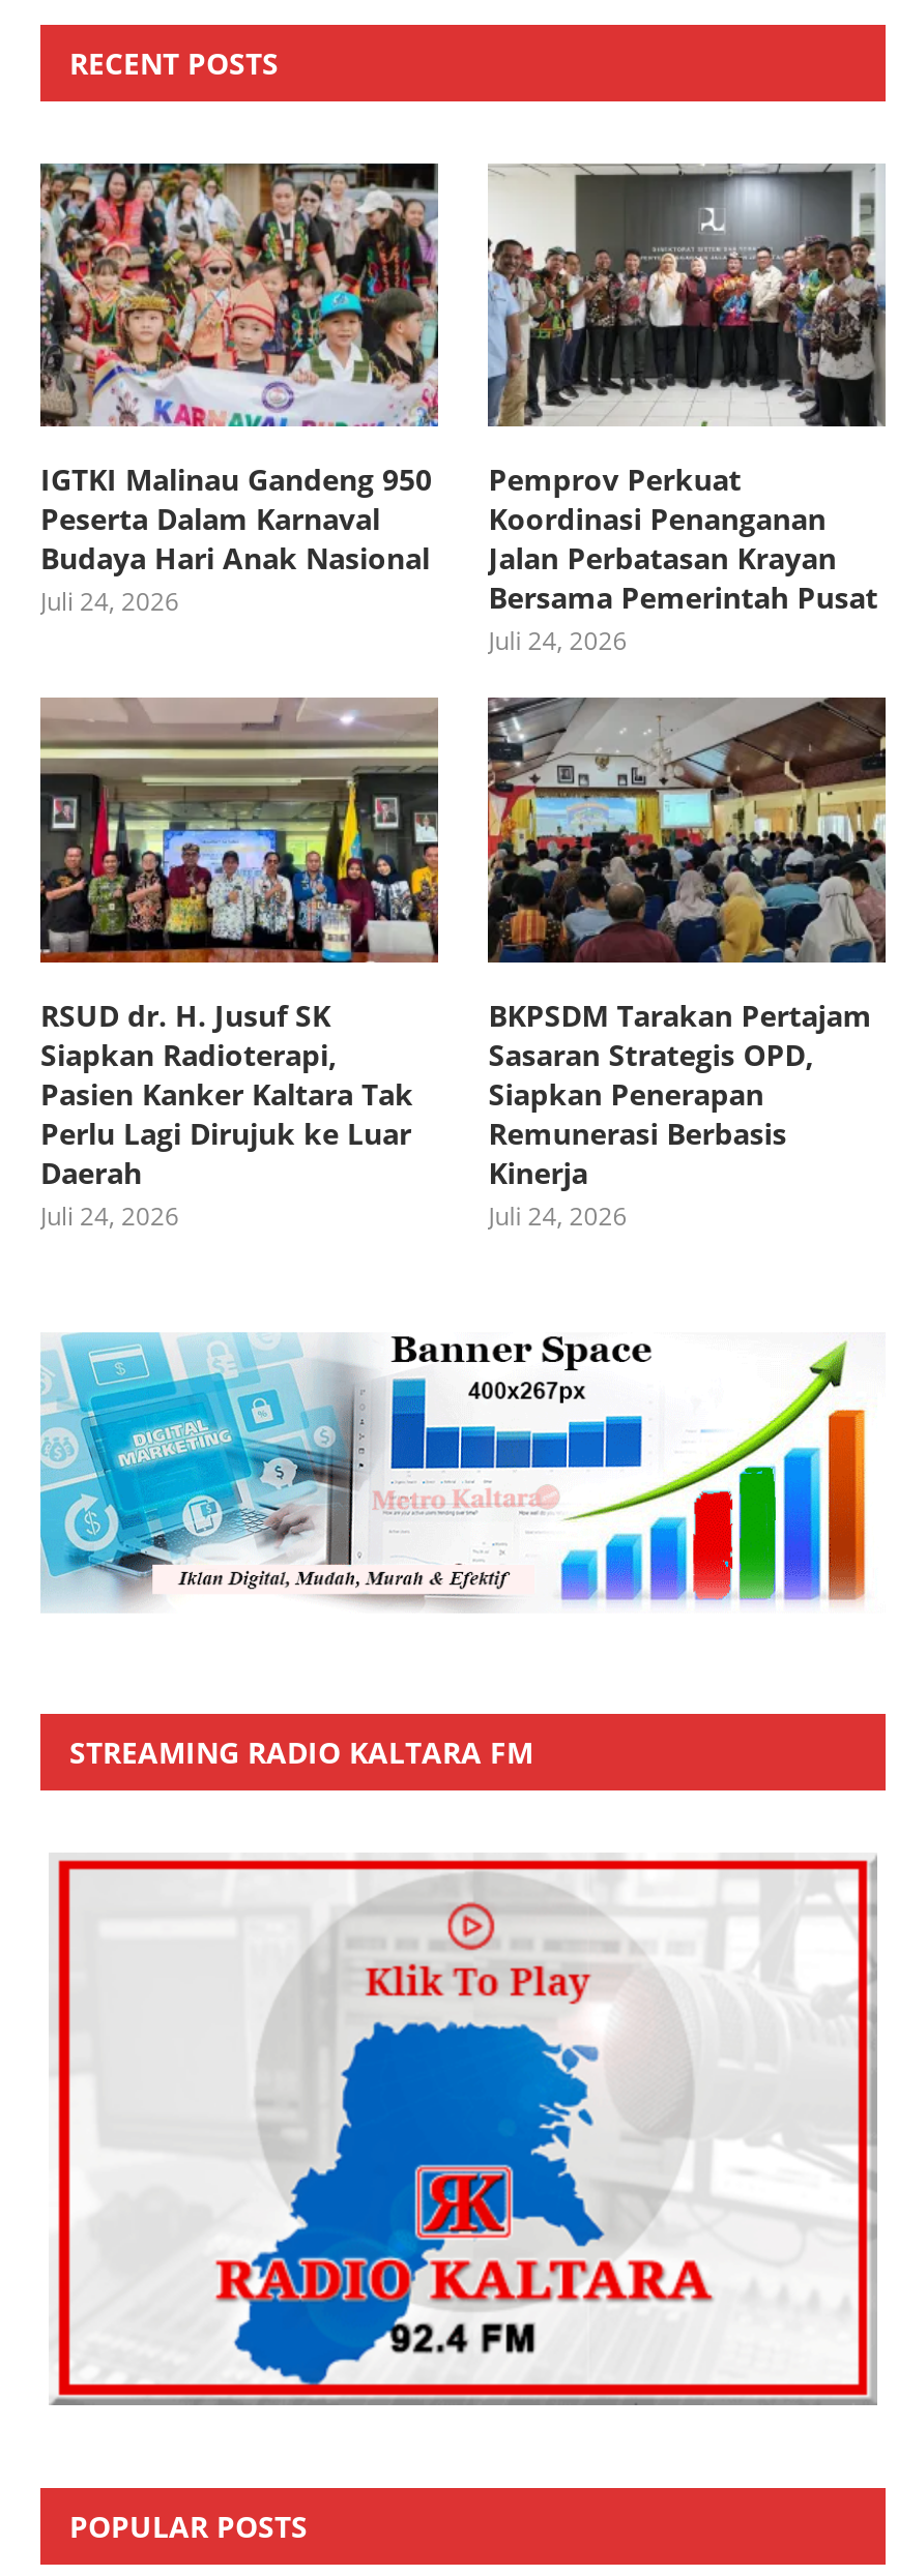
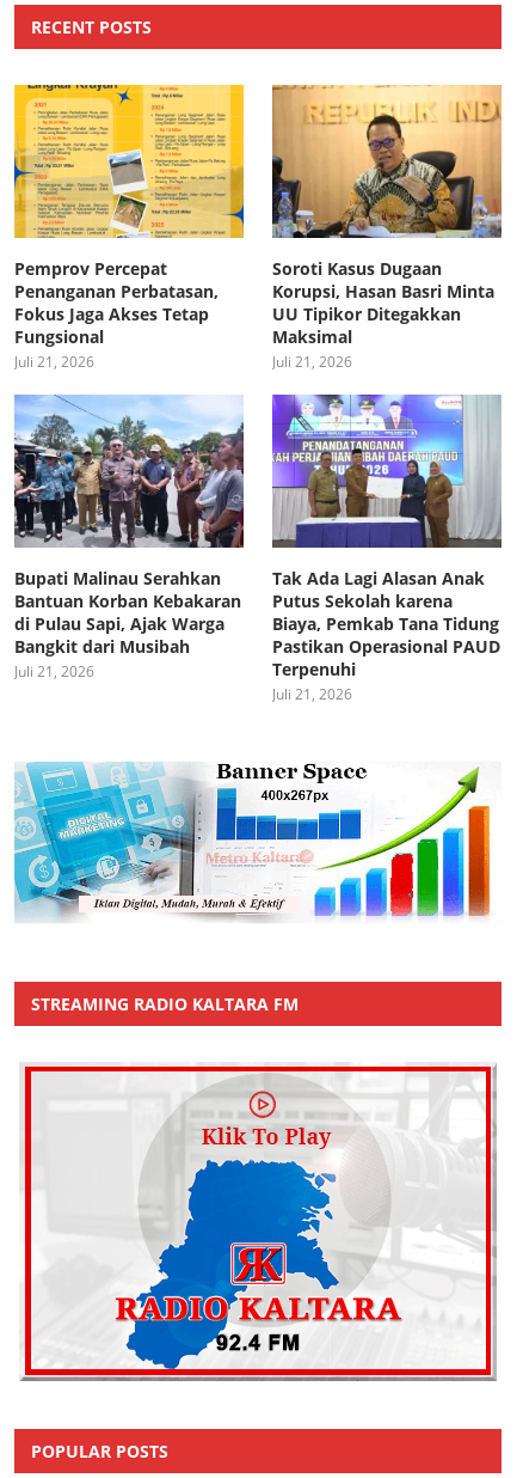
- [image]
- IGTKI Malinau Gandeng 950
- Peserta Dalam Karnaval
- Budaya Hari Anak Nasional
- Juli 24, 2026
+ [image]
+ Pemprov Percepat
+ Penanganan Perbatasan,
+ Fokus Jaga Akses Tetap
+ Fungsional
+ Juli 21, 2026

- [image]
- Pemprov Perkuat
- Koordinasi Penanganan
- Jalan Perbatasan Krayan
- Bersama Pemerintah Pusat
- Juli 24, 2026
+ [image]
+ Soroti Kasus Dugaan
+ Korupsi, Hasan Basri Minta
+ UU Tipikor Ditegakkan
+ Maksimal
+ Juli 21, 2026

- [image]
- RSUD dr. H. Jusuf SK
- Siapkan Radioterapi,
- Pasien Kanker Kaltara Tak
- Perlu Lagi Dirujuk ke Luar
- Daerah
- Juli 24, 2026
+ [image]
+ Bupati Malinau Serahkan
+ Bantuan Korban Kebakaran
+ di Pulau Sapi, Ajak Warga
+ Bangkit dari Musibah
+ Juli 21, 2026

- [image]
- BKPSDM Tarakan Pertajam
- Sasaran Strategis OPD,
- Siapkan Penerapan
- Remunerasi Berbasis
- Kinerja
- Juli 24, 2026
+ [image]
+ Tak Ada Lagi Alasan Anak
+ Putus Sekolah karena
+ Biaya, Pemkab Tana Tidung
+ Pastikan Operasional PAUD
+ Terpenuhi
+ Juli 21, 2026
